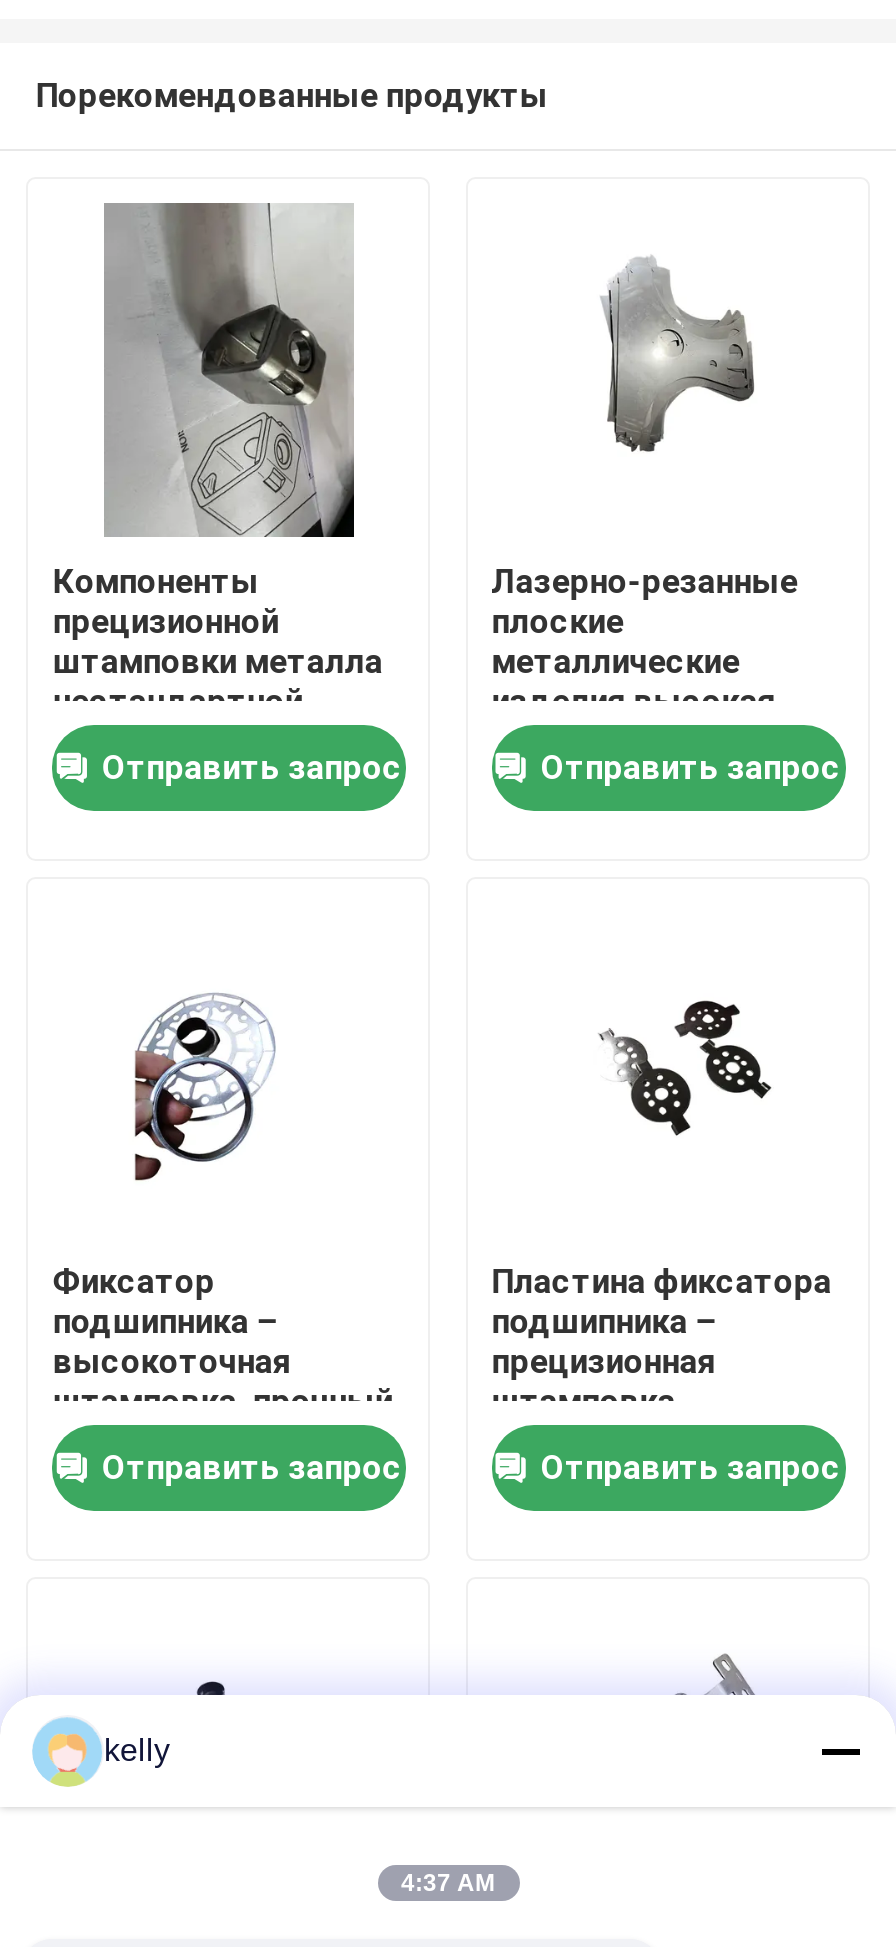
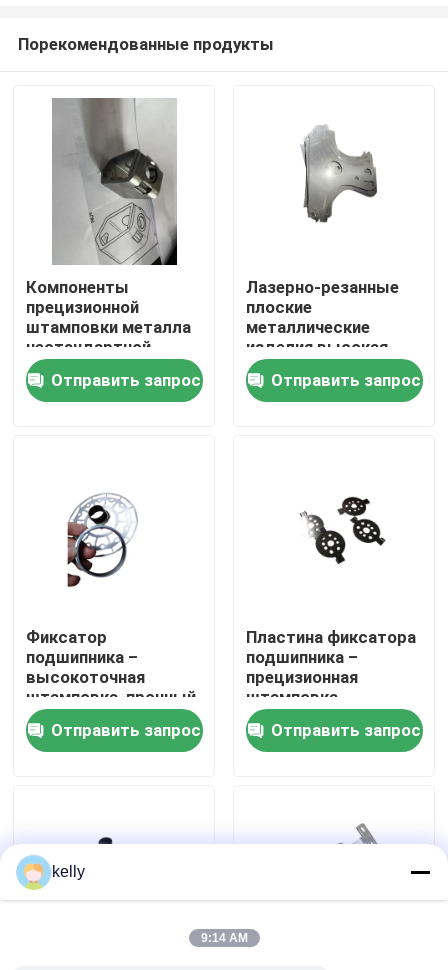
- 4:37 AM
+ 9:14 AM
